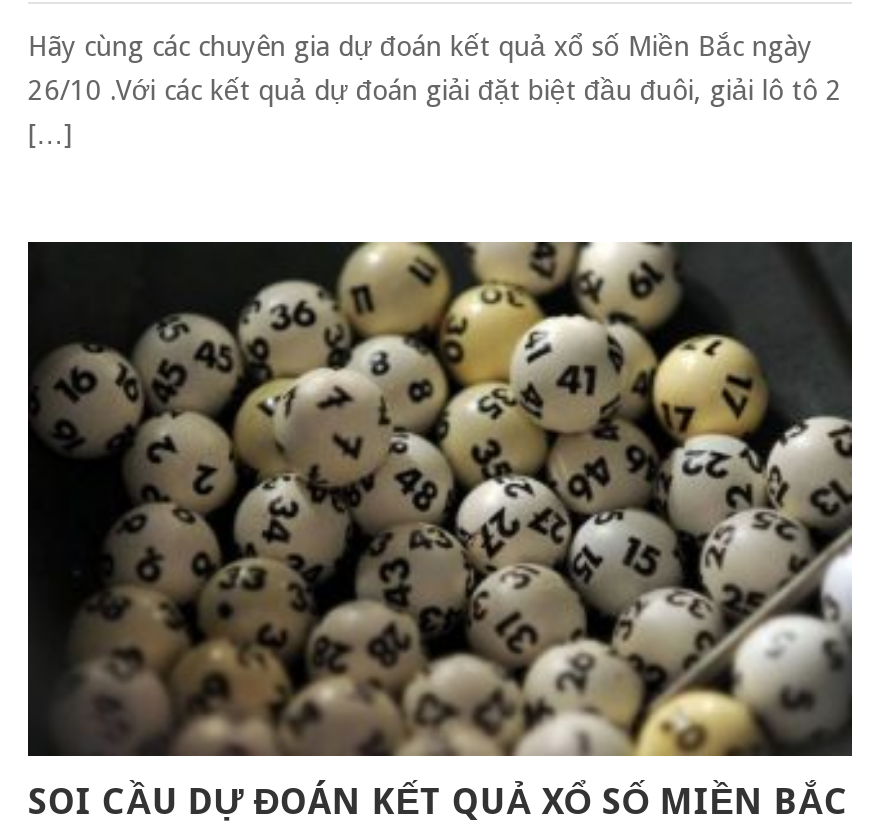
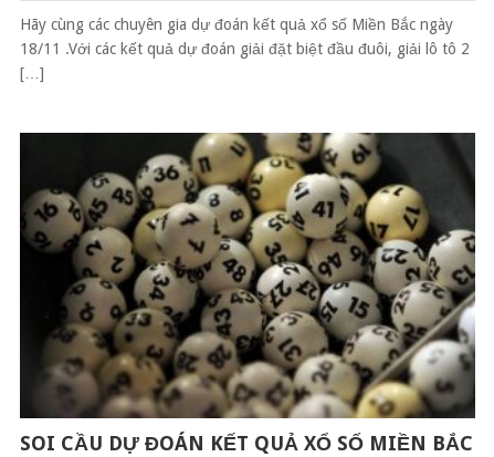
- 26/10 .Với các kết quả dự đoán giải đặt biệt đầu đuôi, giải lô tô 2
+ 18/11 .Với các kết quả dự đoán giải đặt biệt đầu đuôi, giải lô tô 2
